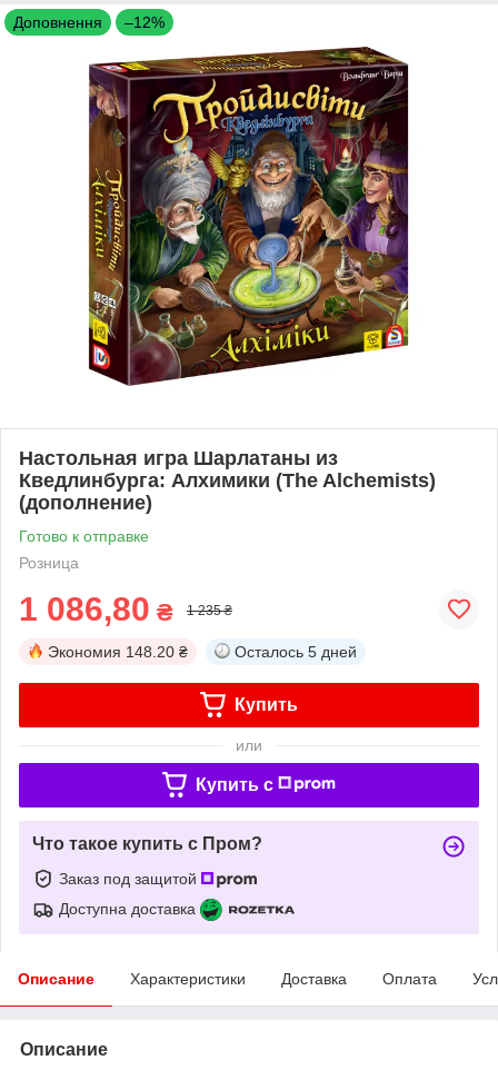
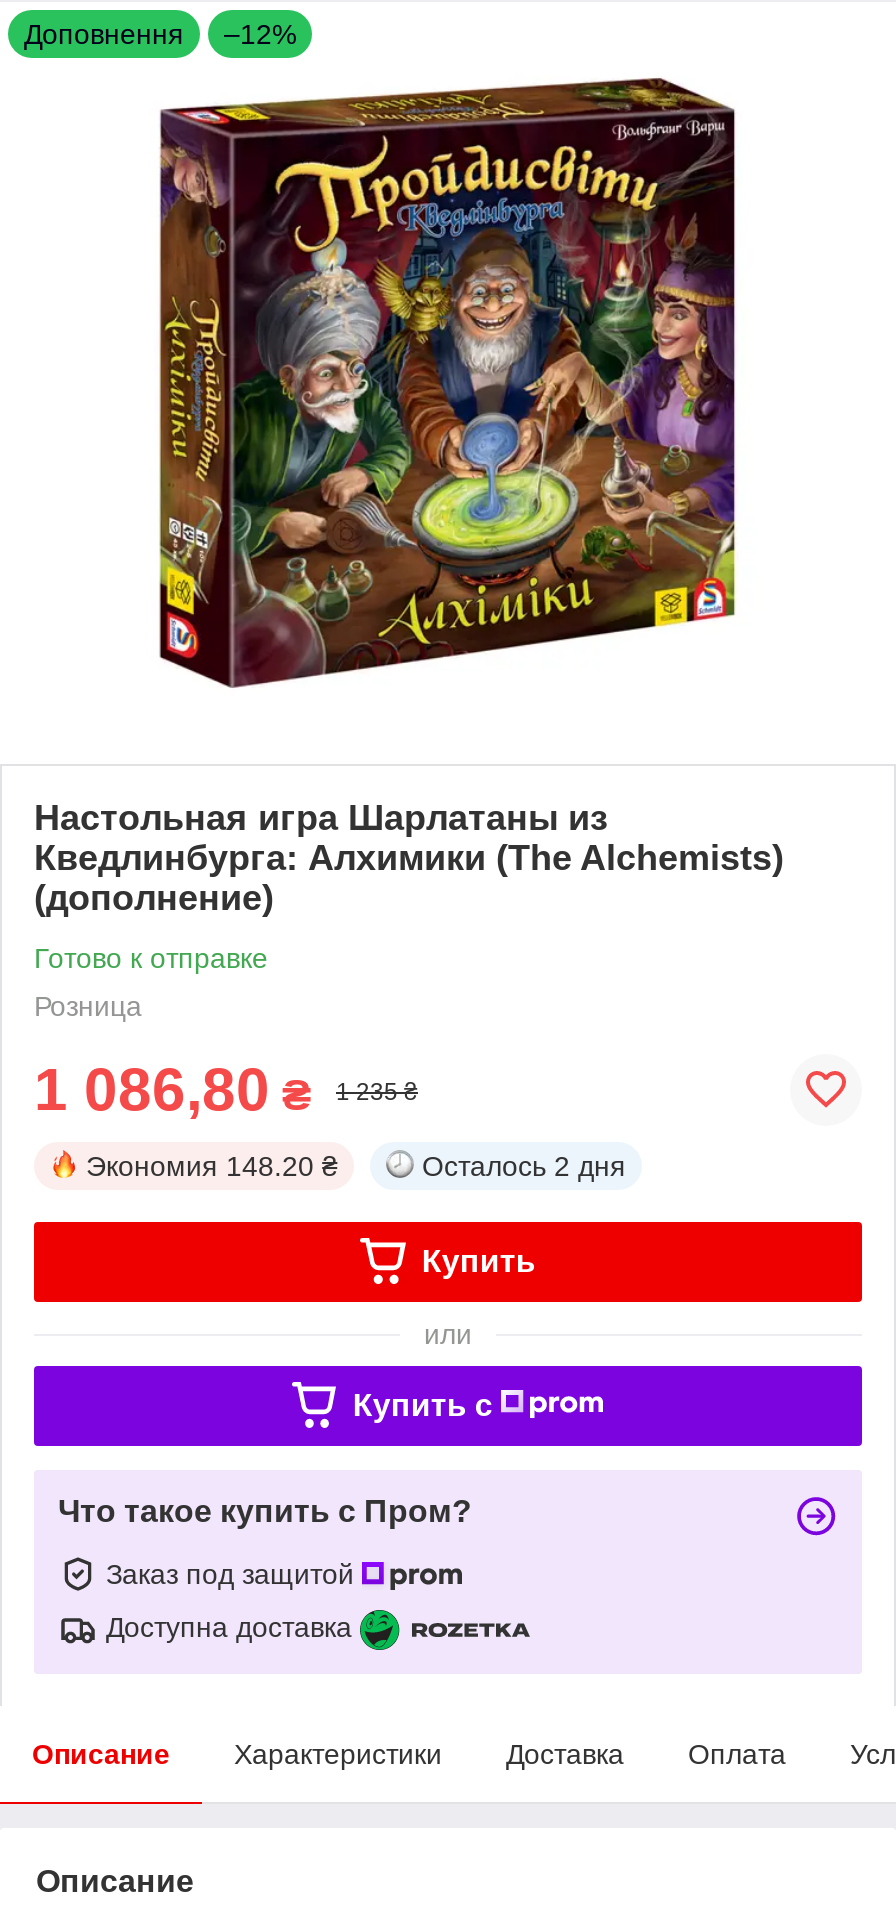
- Осталось 5 дней
+ Осталось 2 дня
